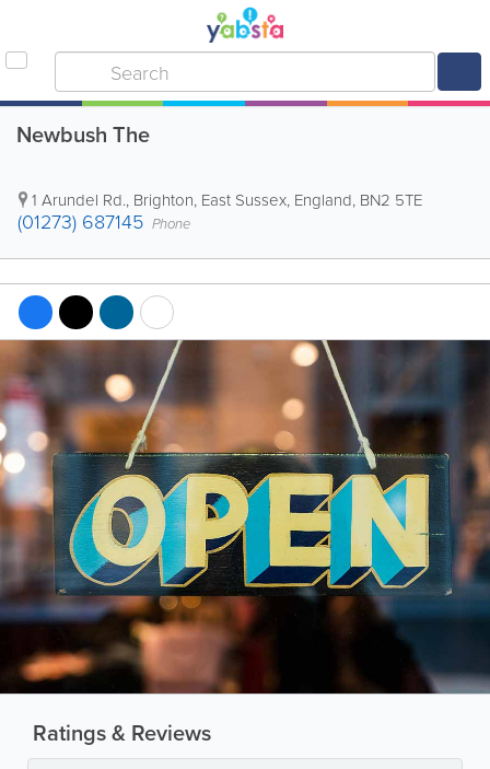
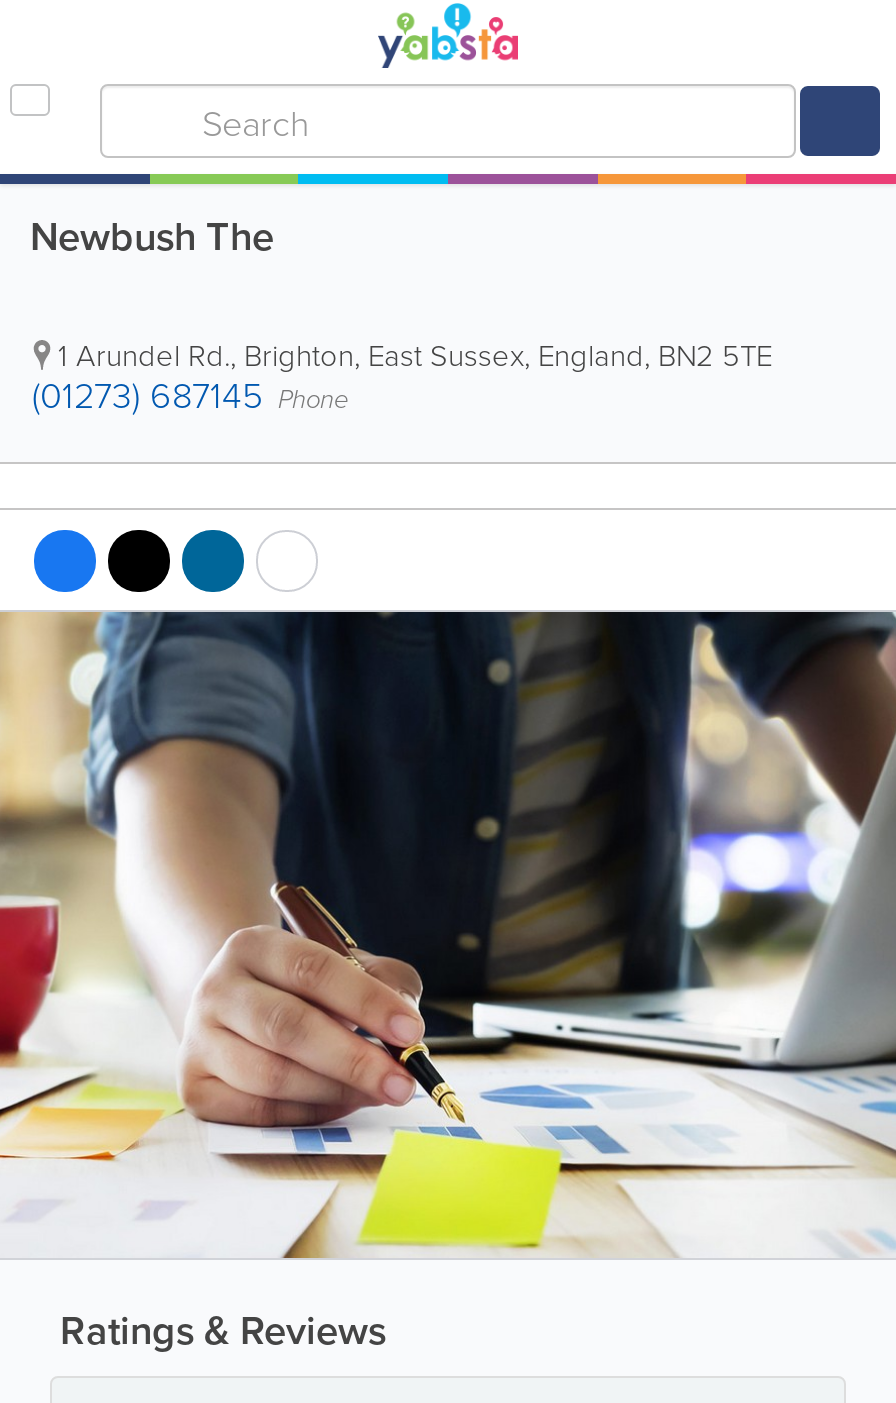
- [image]
+ [image]
